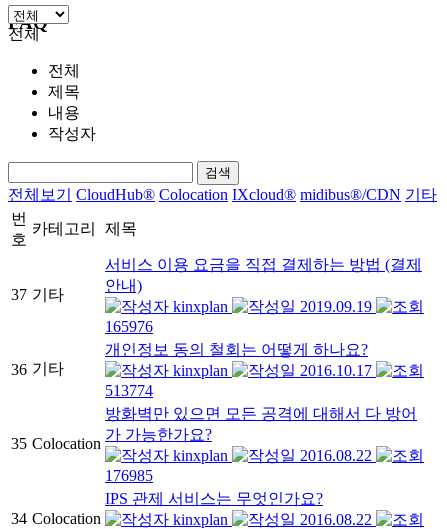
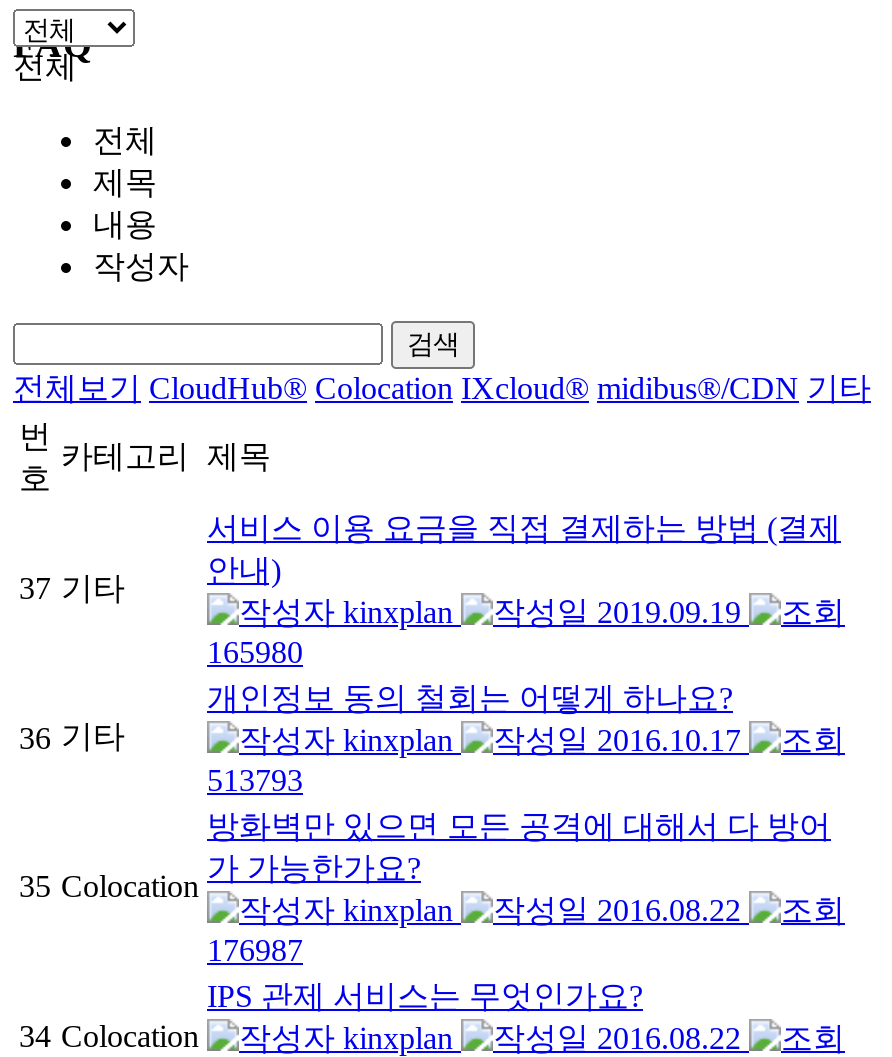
- 165976
+ 165980

- 513774
+ 513793

- 176985
+ 176987
